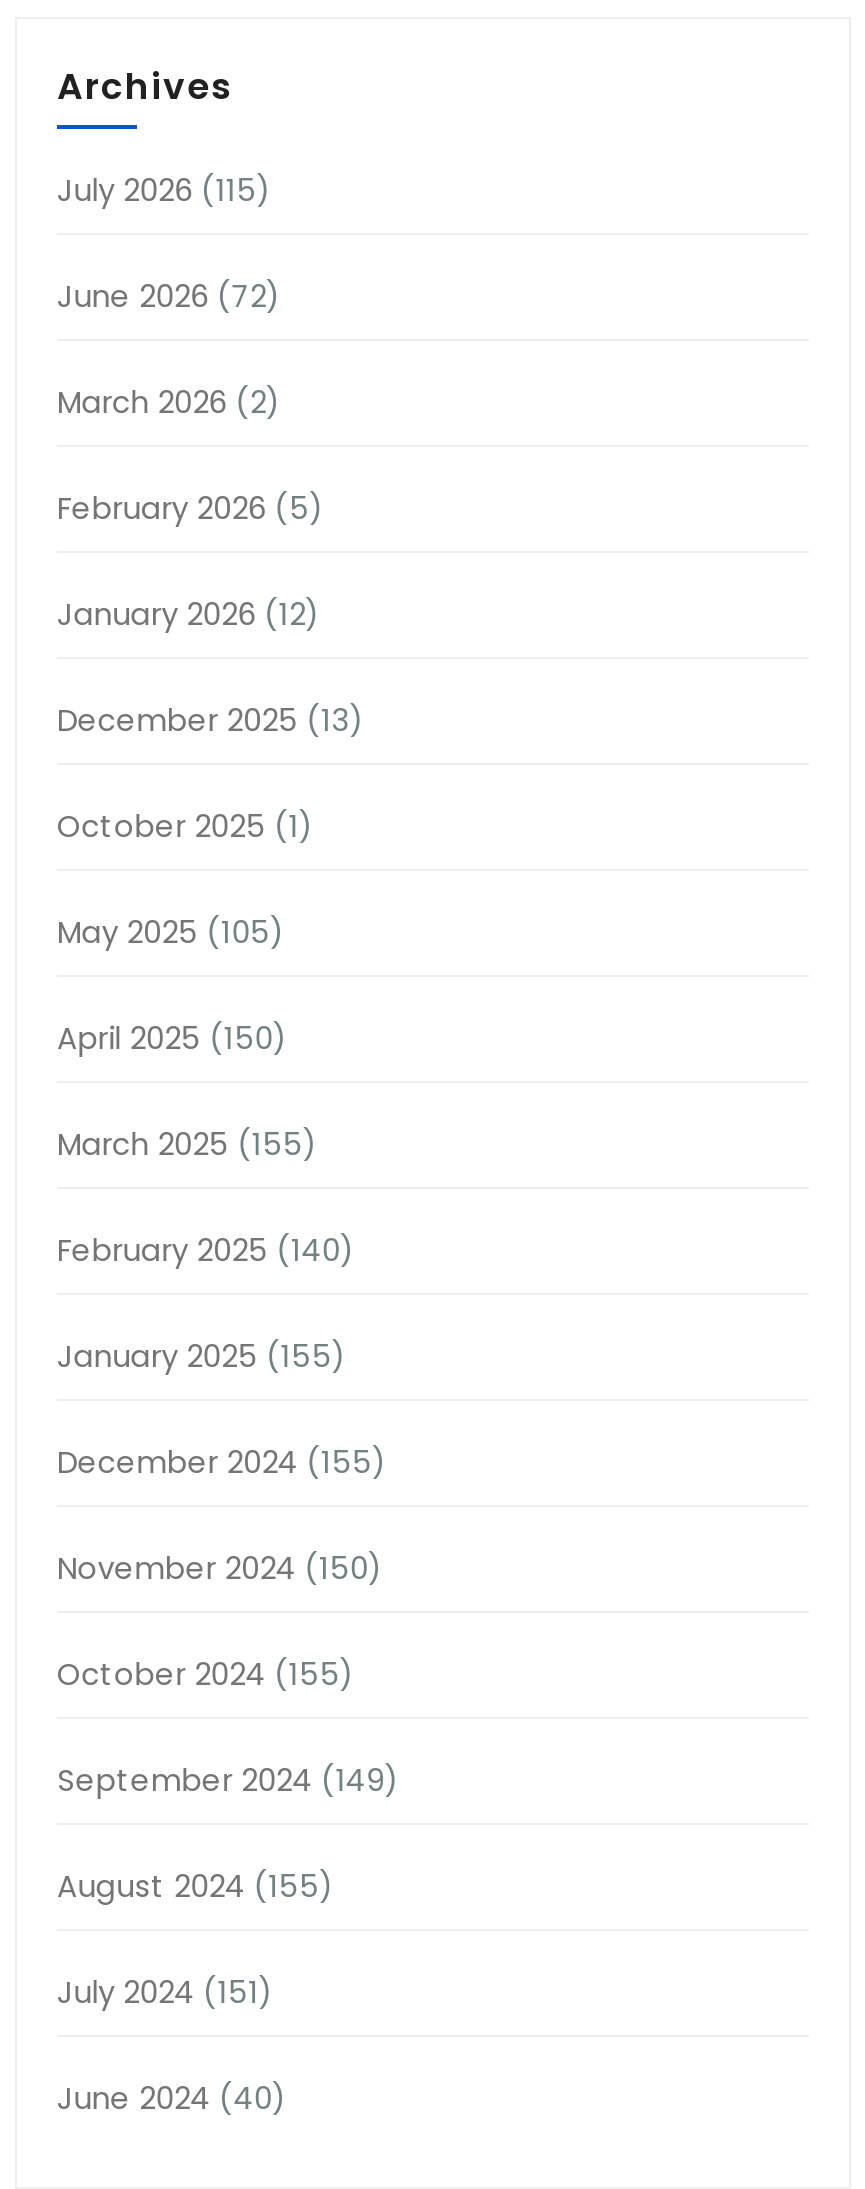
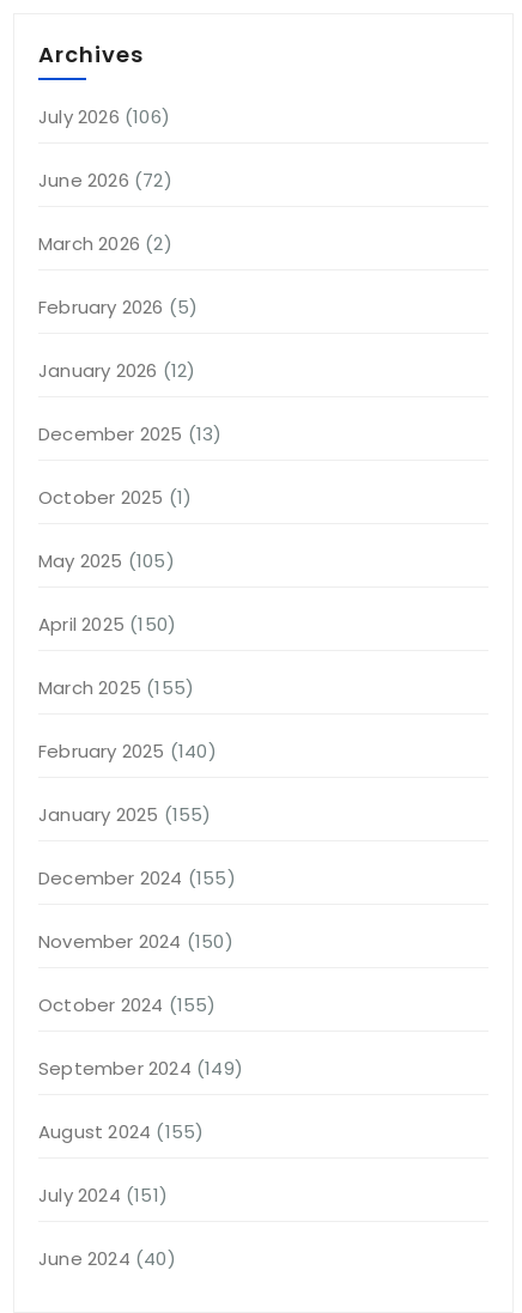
- July 2026 (115)
+ July 2026 (106)
